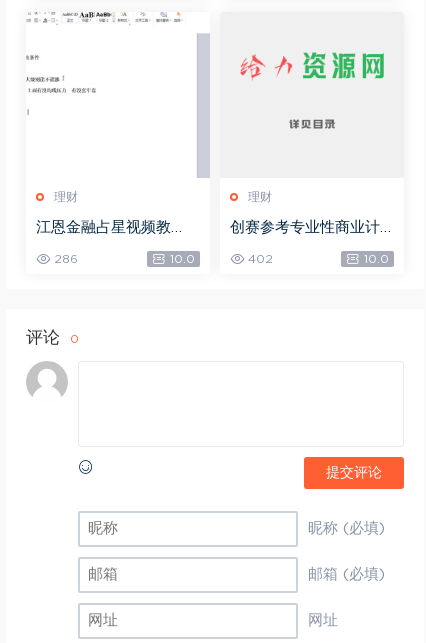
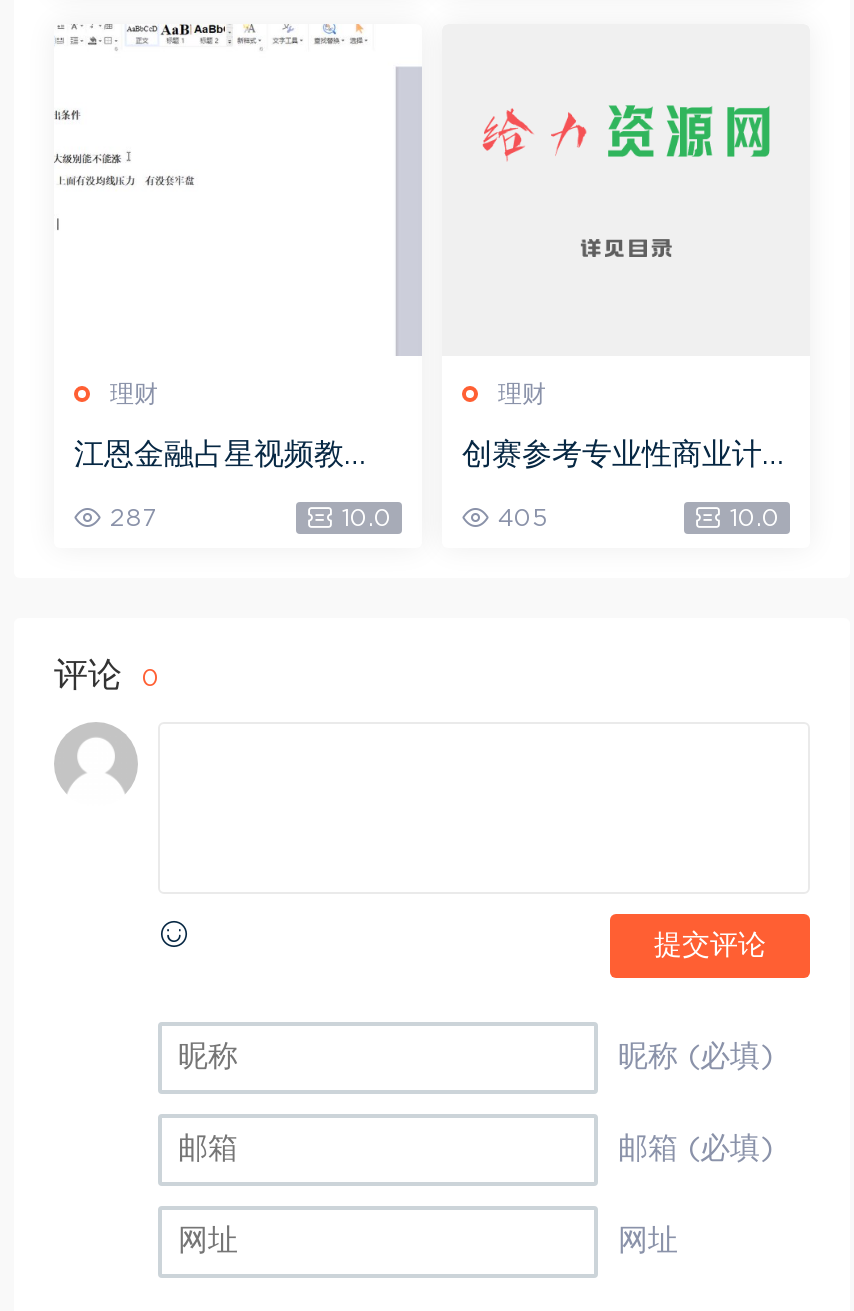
- 286
+ 287

- 402
+ 405
